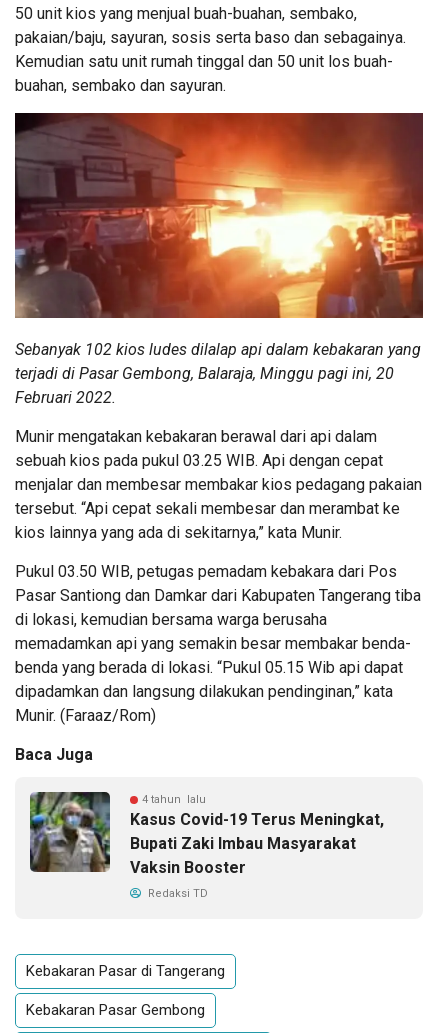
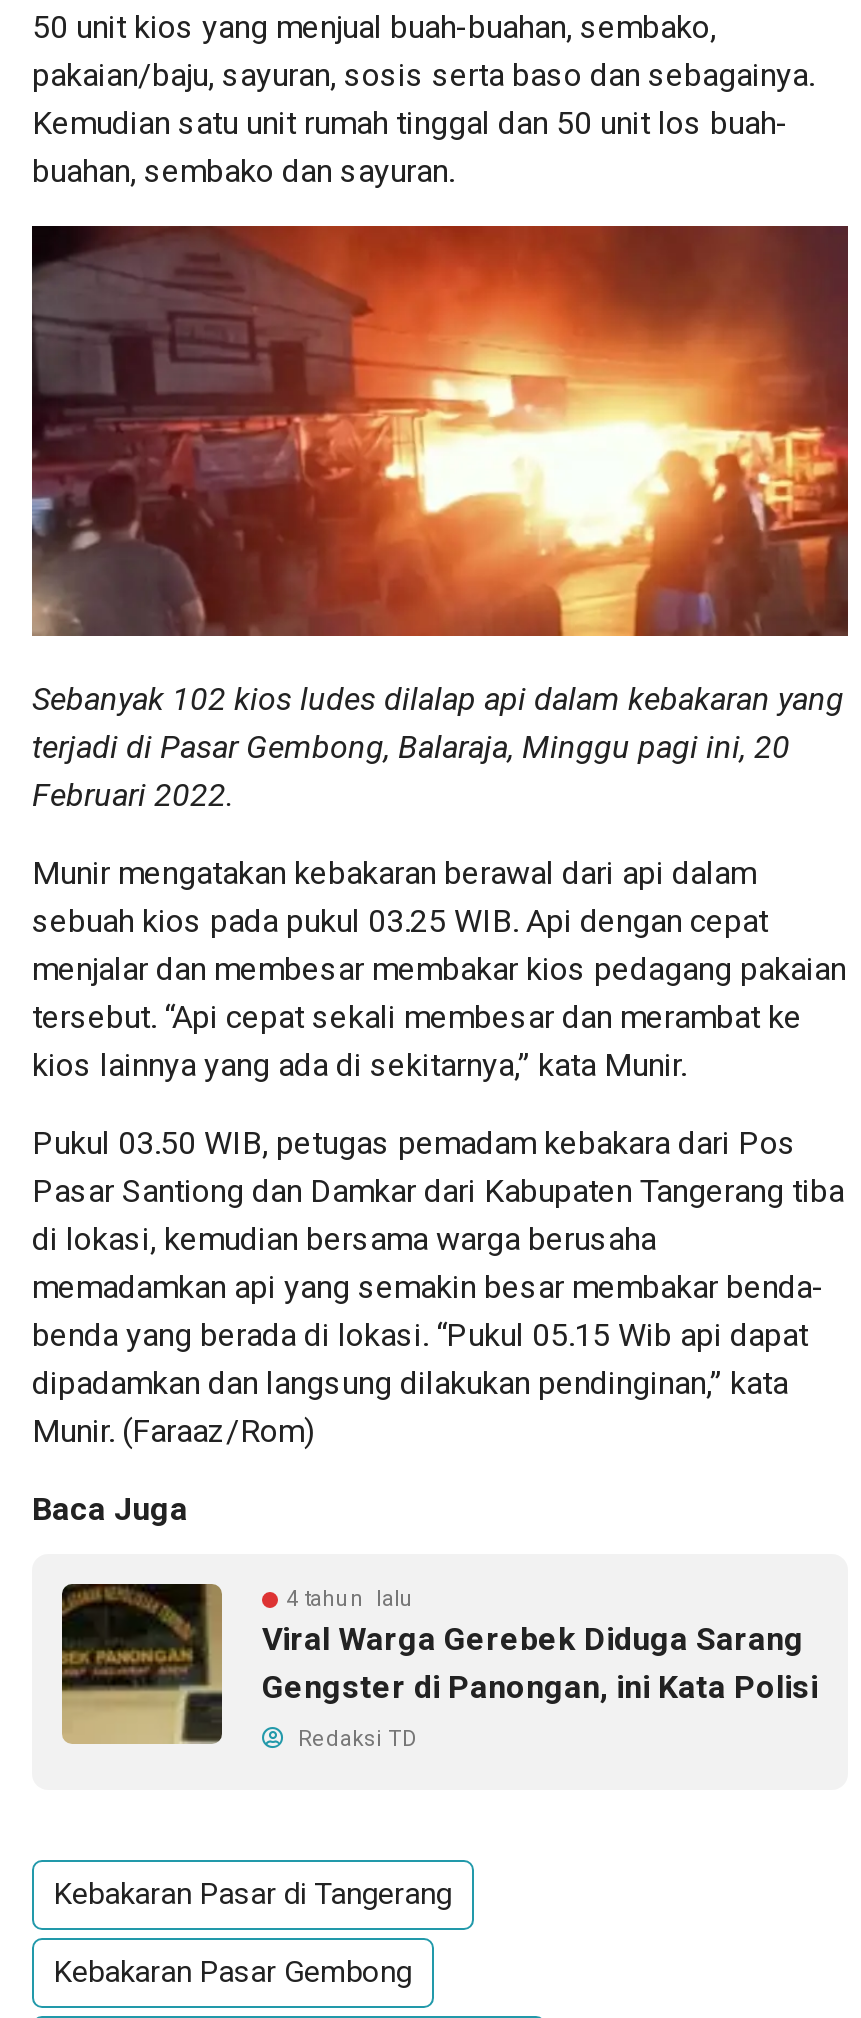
- [image]
- Kasus Covid-19 Terus Meningkat,
- Bupati Zaki Imbau Masyarakat
- Vaksin Booster
+ [image]
+ Viral Warga Gerebek Diduga Sarang
+ Gengster di Panongan, ini Kata Polisi
